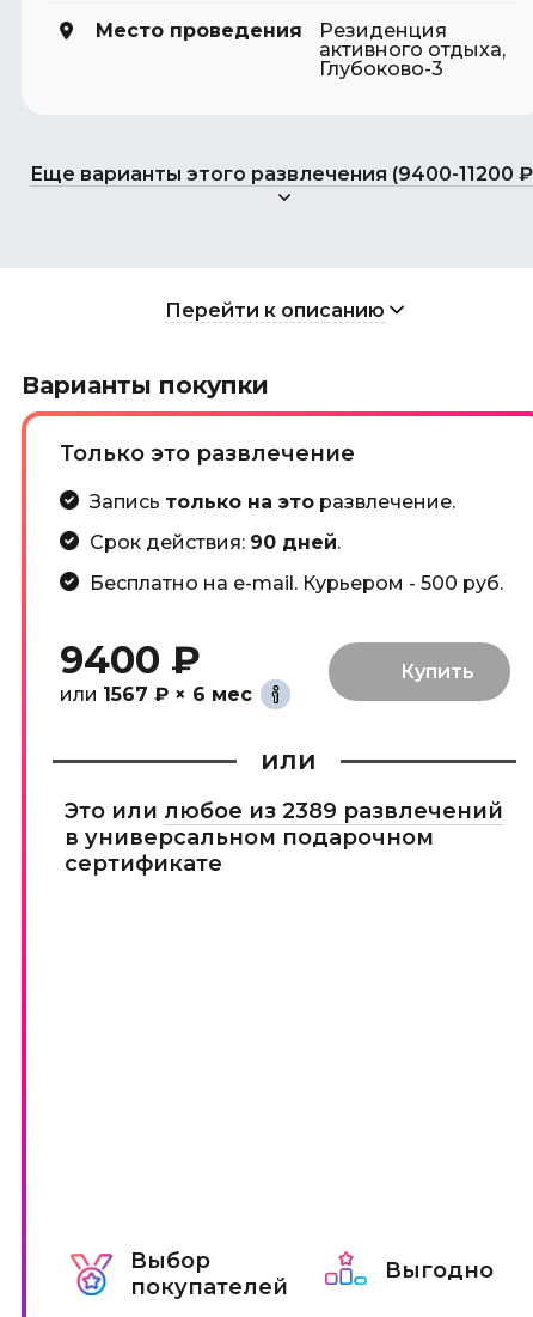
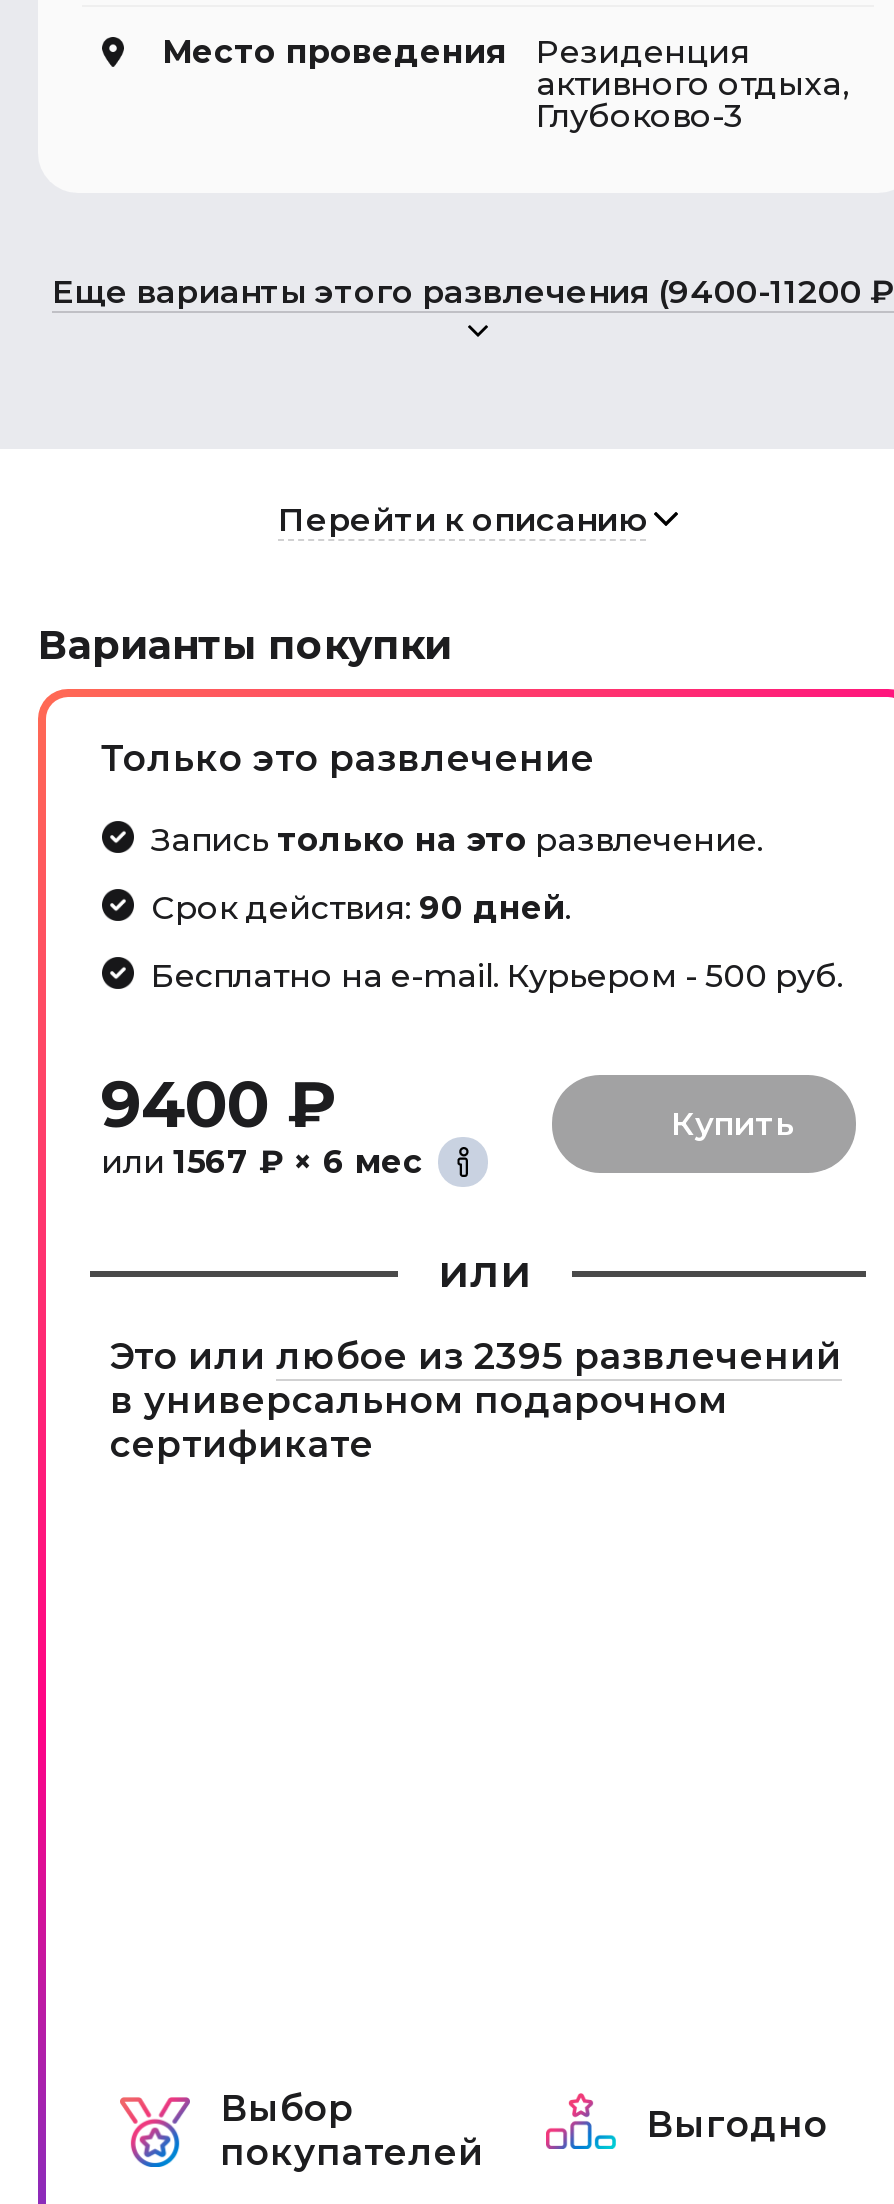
- Это или любое из 2389 развлечений
+ Это или любое из 2395 развлечений
